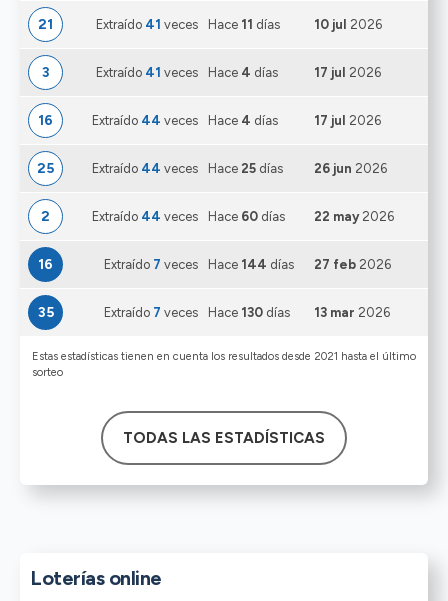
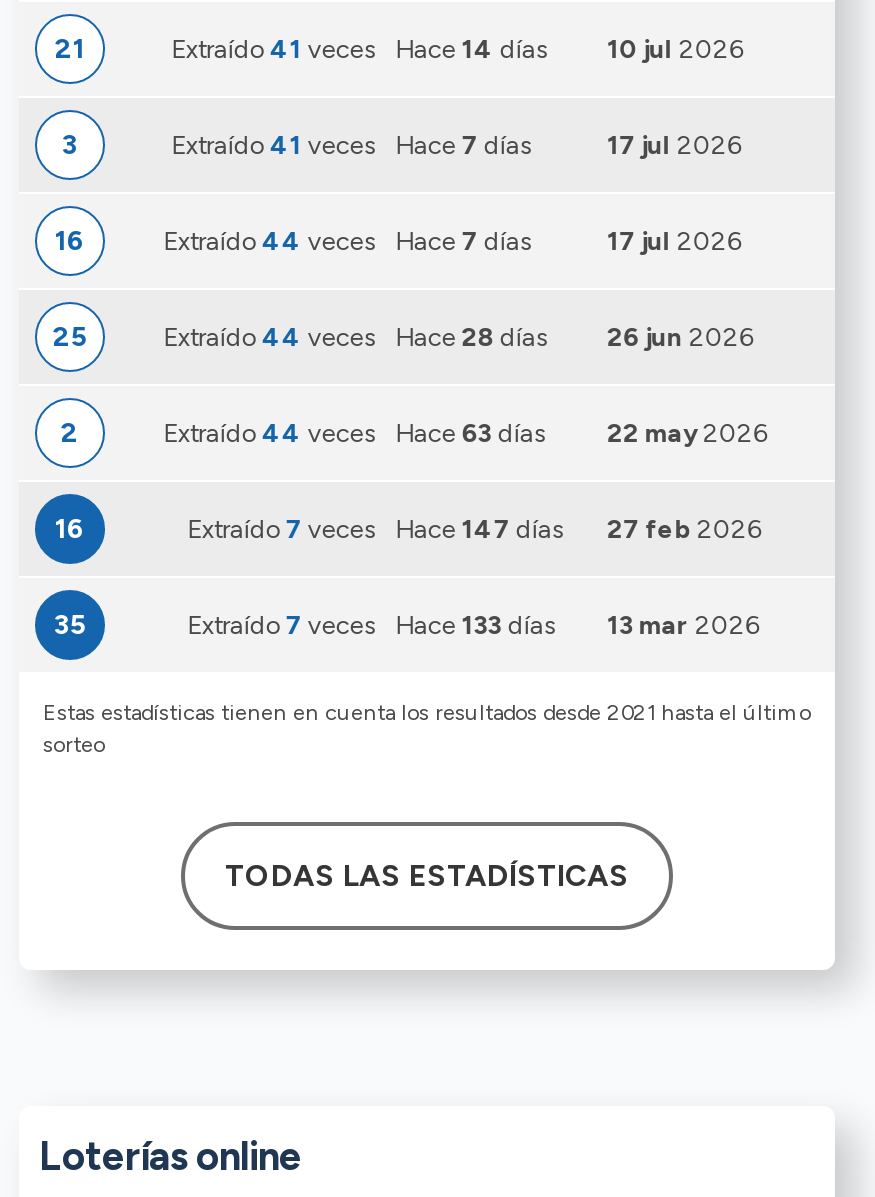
- Hace 11 días
+ Hace 14 días

- Extraído 41 veces Hace 4 días
+ Extraído 41 veces Hace 7 días

- Extraído 44 veces Hace 4 días
+ Extraído 44 veces Hace 7 días

- Hace 25 días
+ Hace 28 días

- Hace 60 días
+ Hace 63 días

- Extraído 7 veces Hace 144 días 27 feb 2026
+ Extraído 7 veces Hace 147 días 27 feb 2026

- Extraído 7 veces Hace 130 días 13 mar 2026
+ Extraído 7 veces Hace 133 días 13 mar 2026
